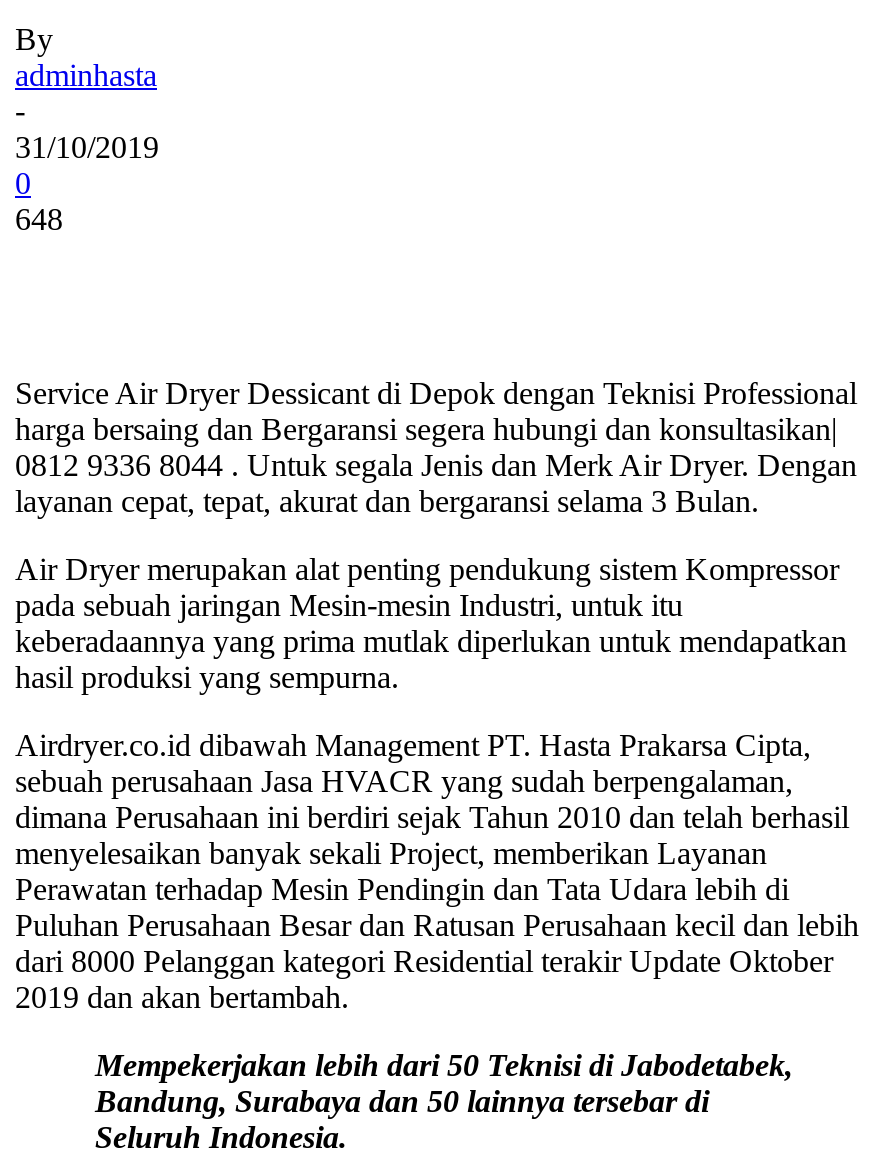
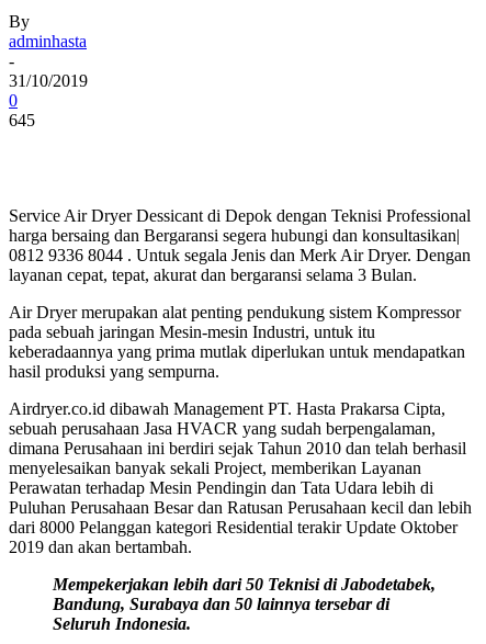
- 648
+ 645
